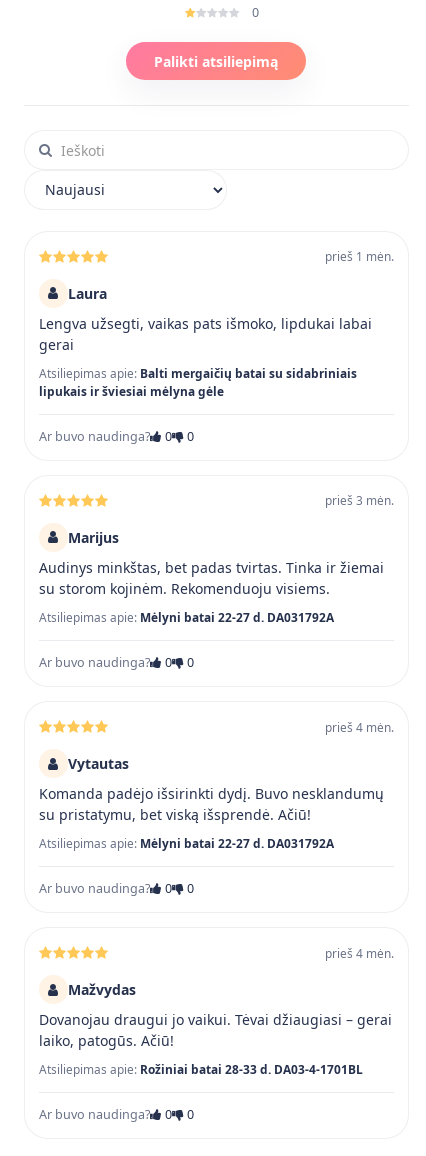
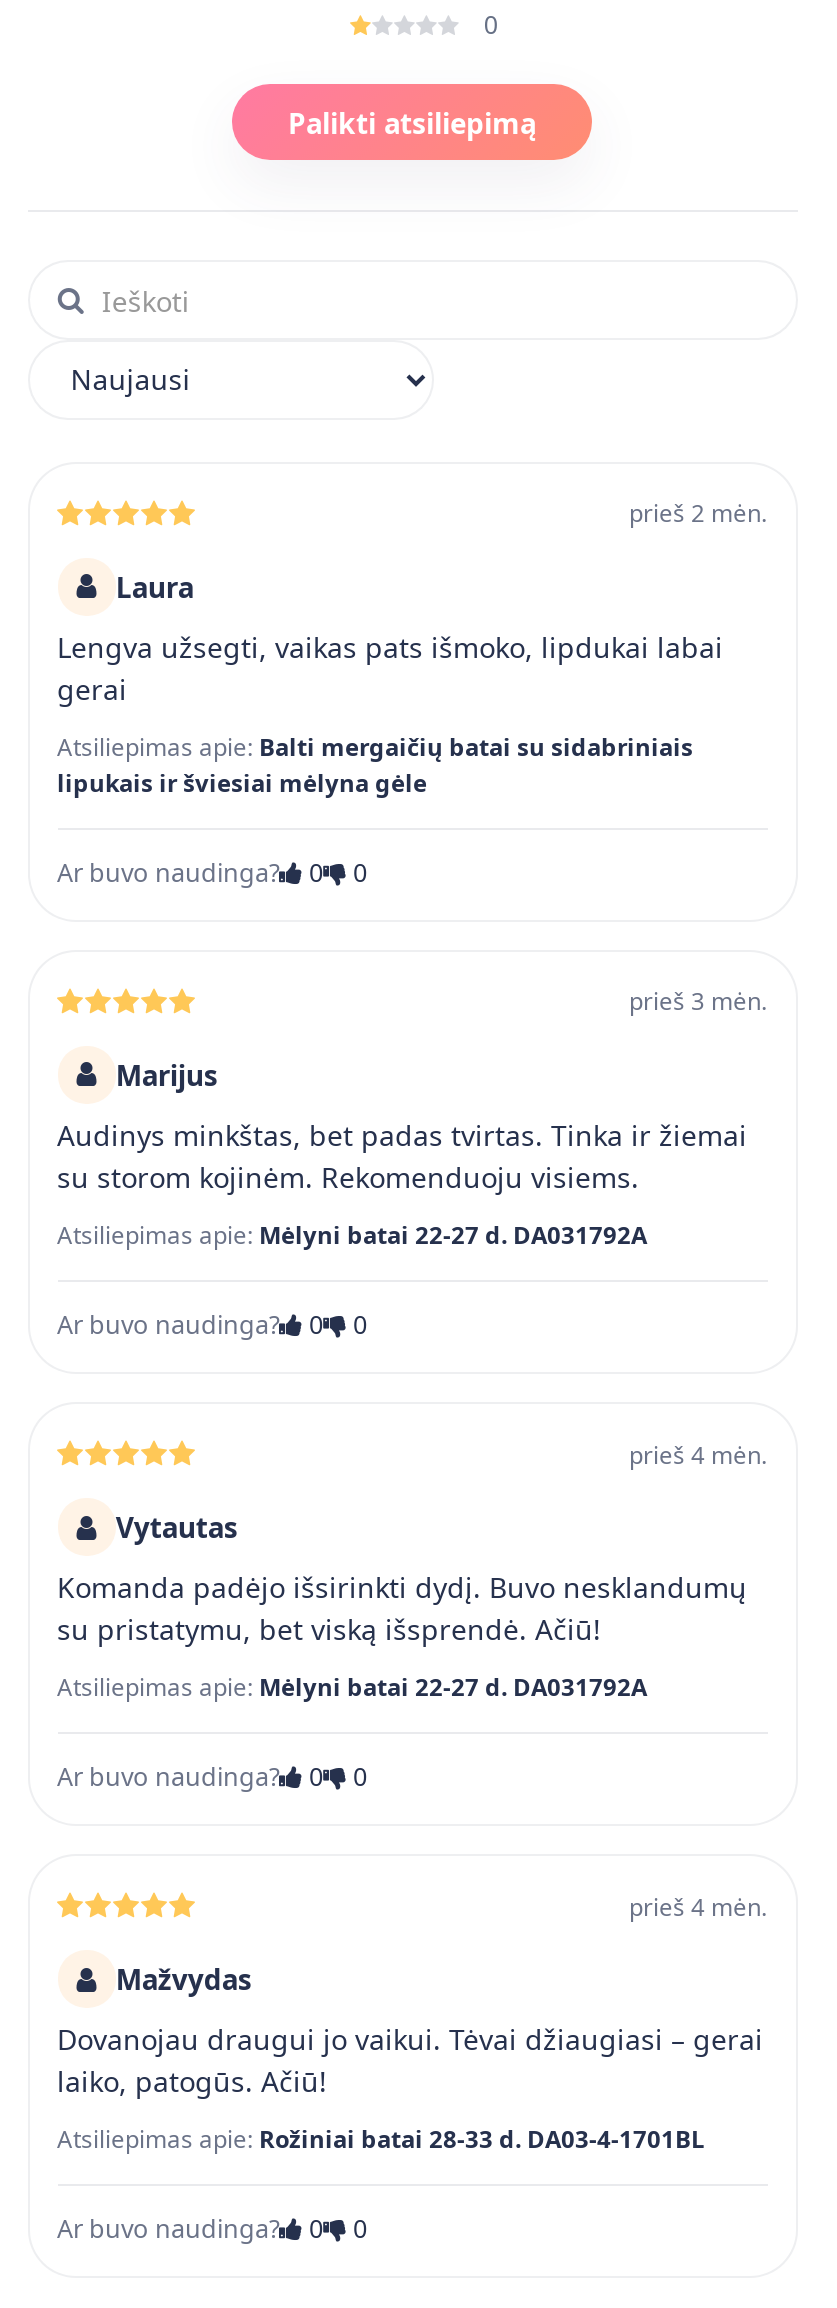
- prieš 1 mėn.
+ prieš 2 mėn.
